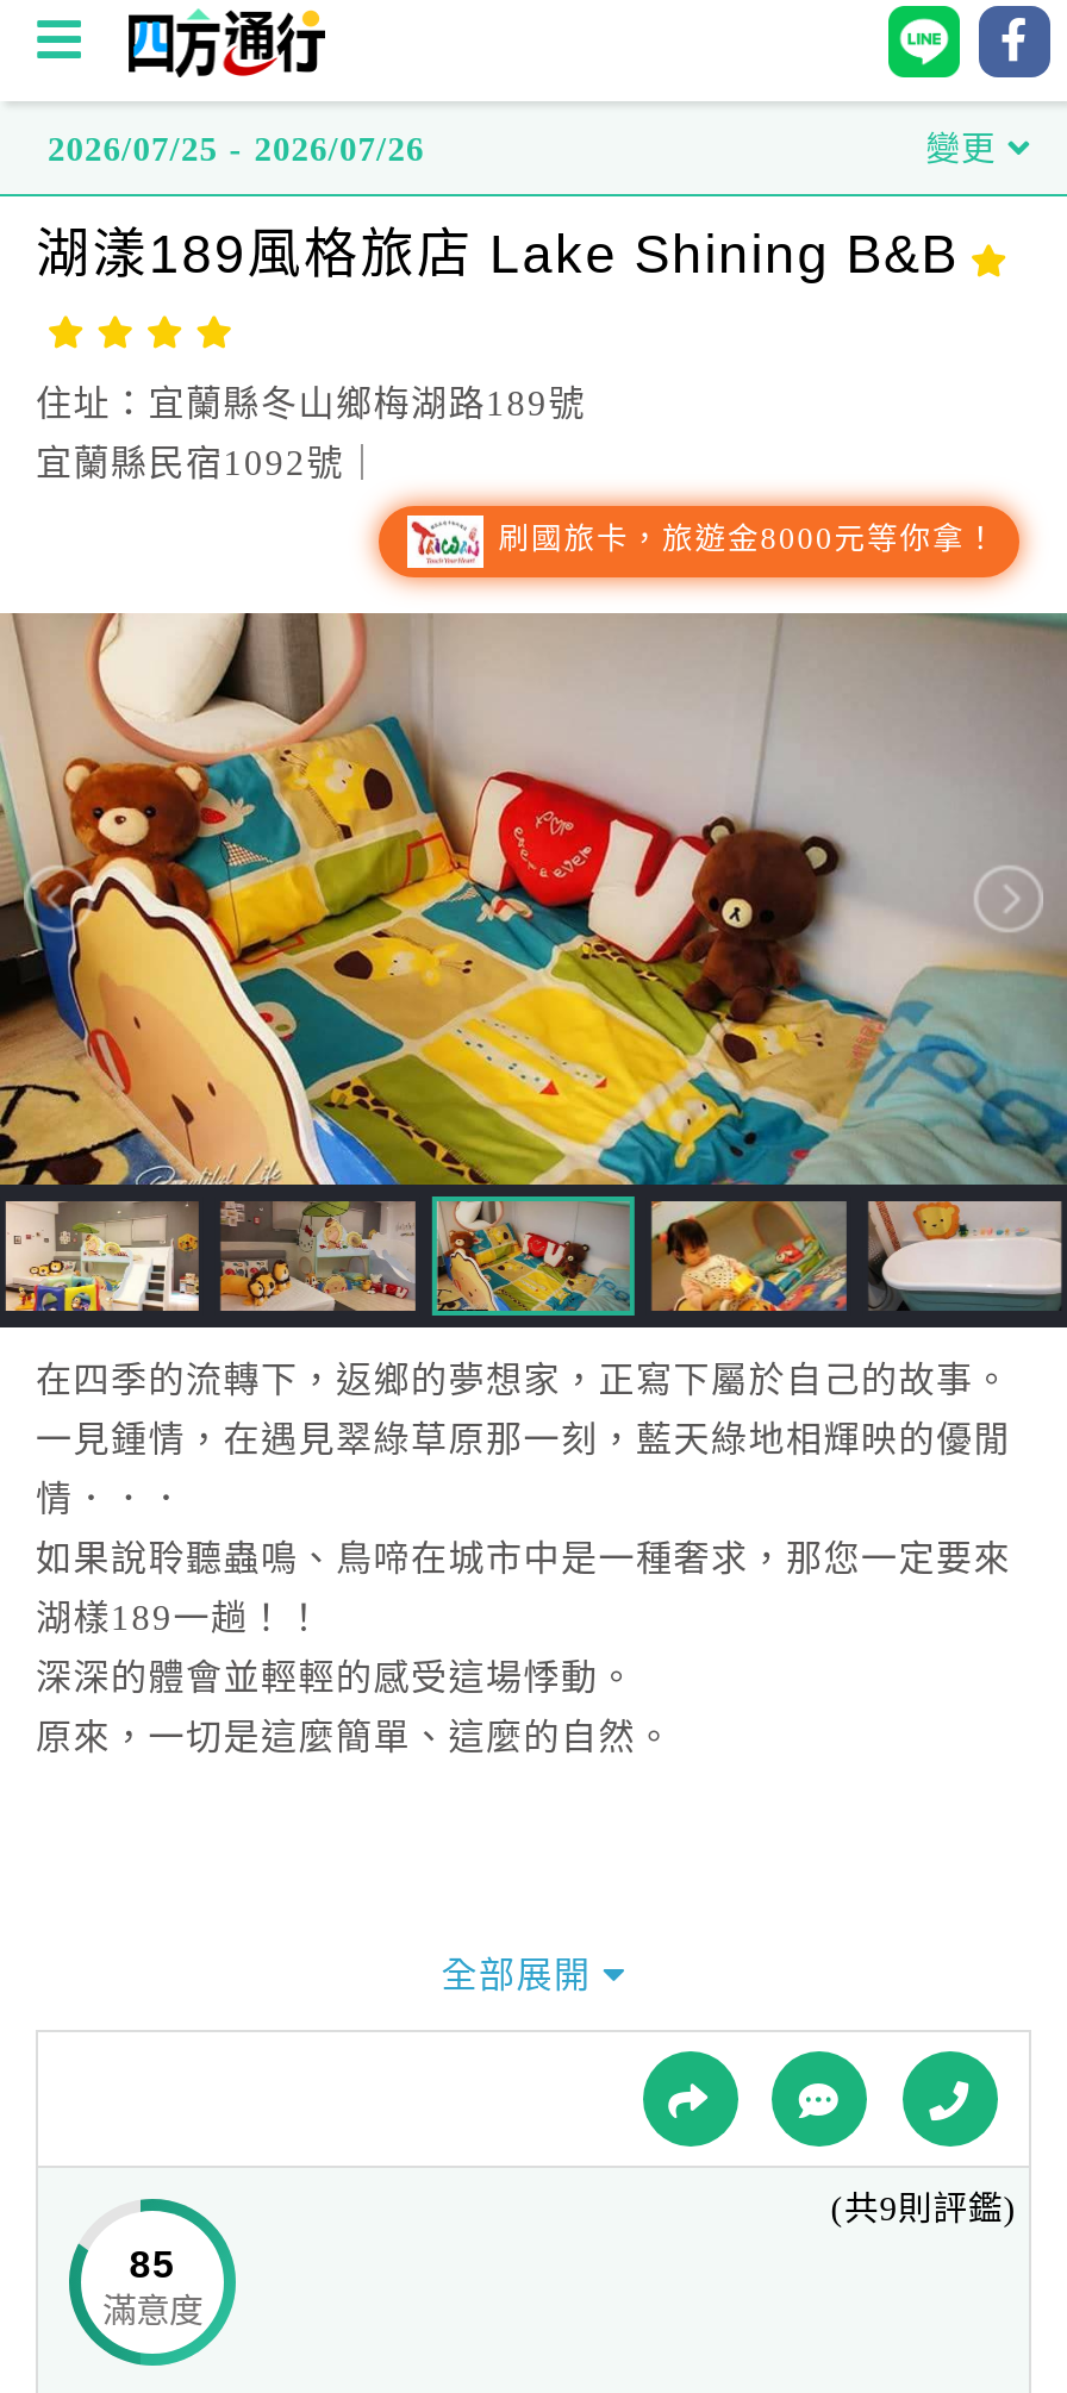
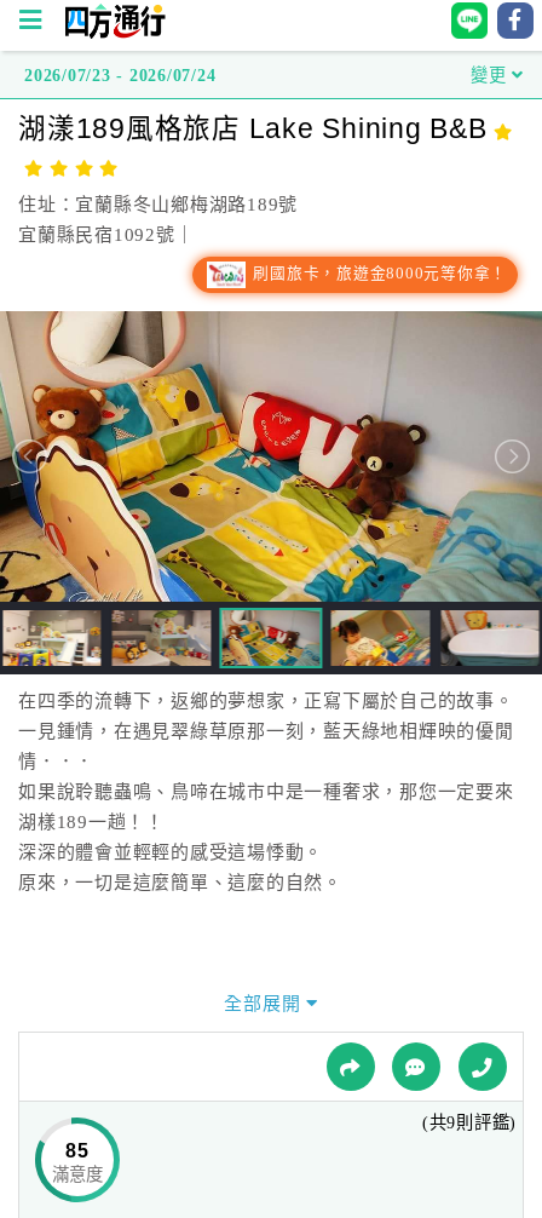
- 2026/07/25 - 2026/07/26
+ 2026/07/23 - 2026/07/24
